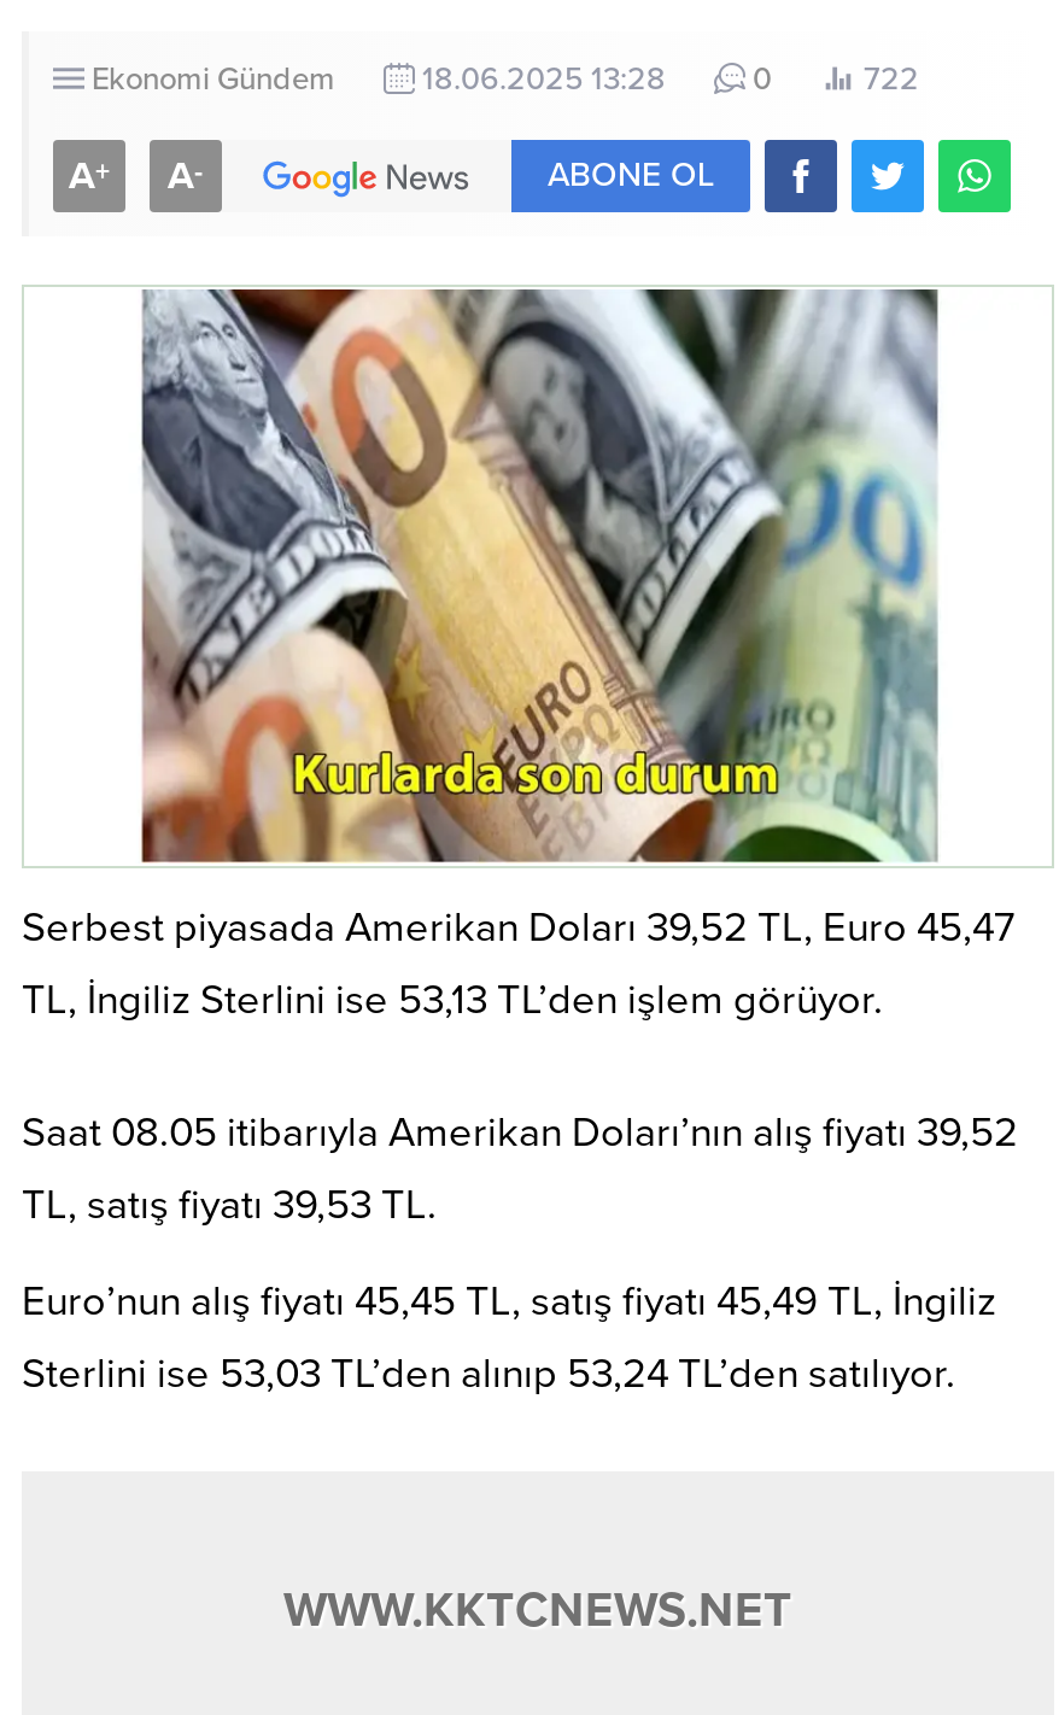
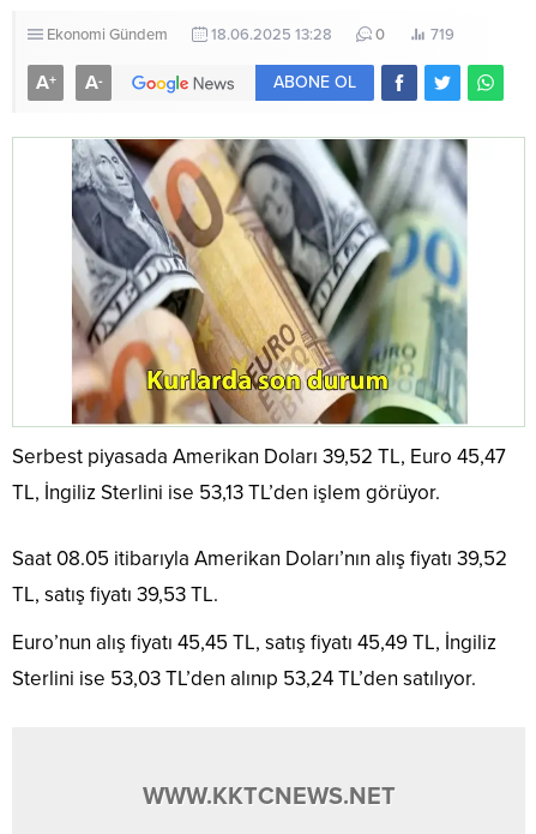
- 722
+ 719
